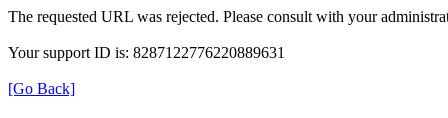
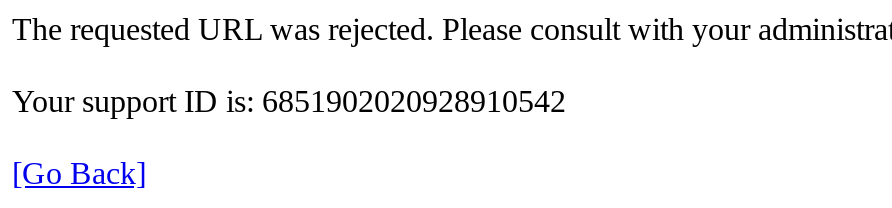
- Your support ID is: 8287122776220889631
+ Your support ID is: 6851902020928910542
